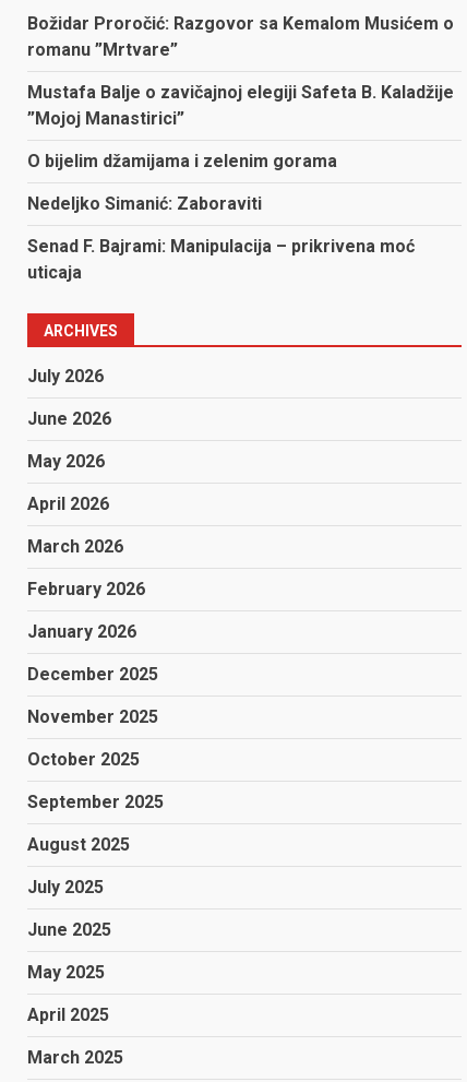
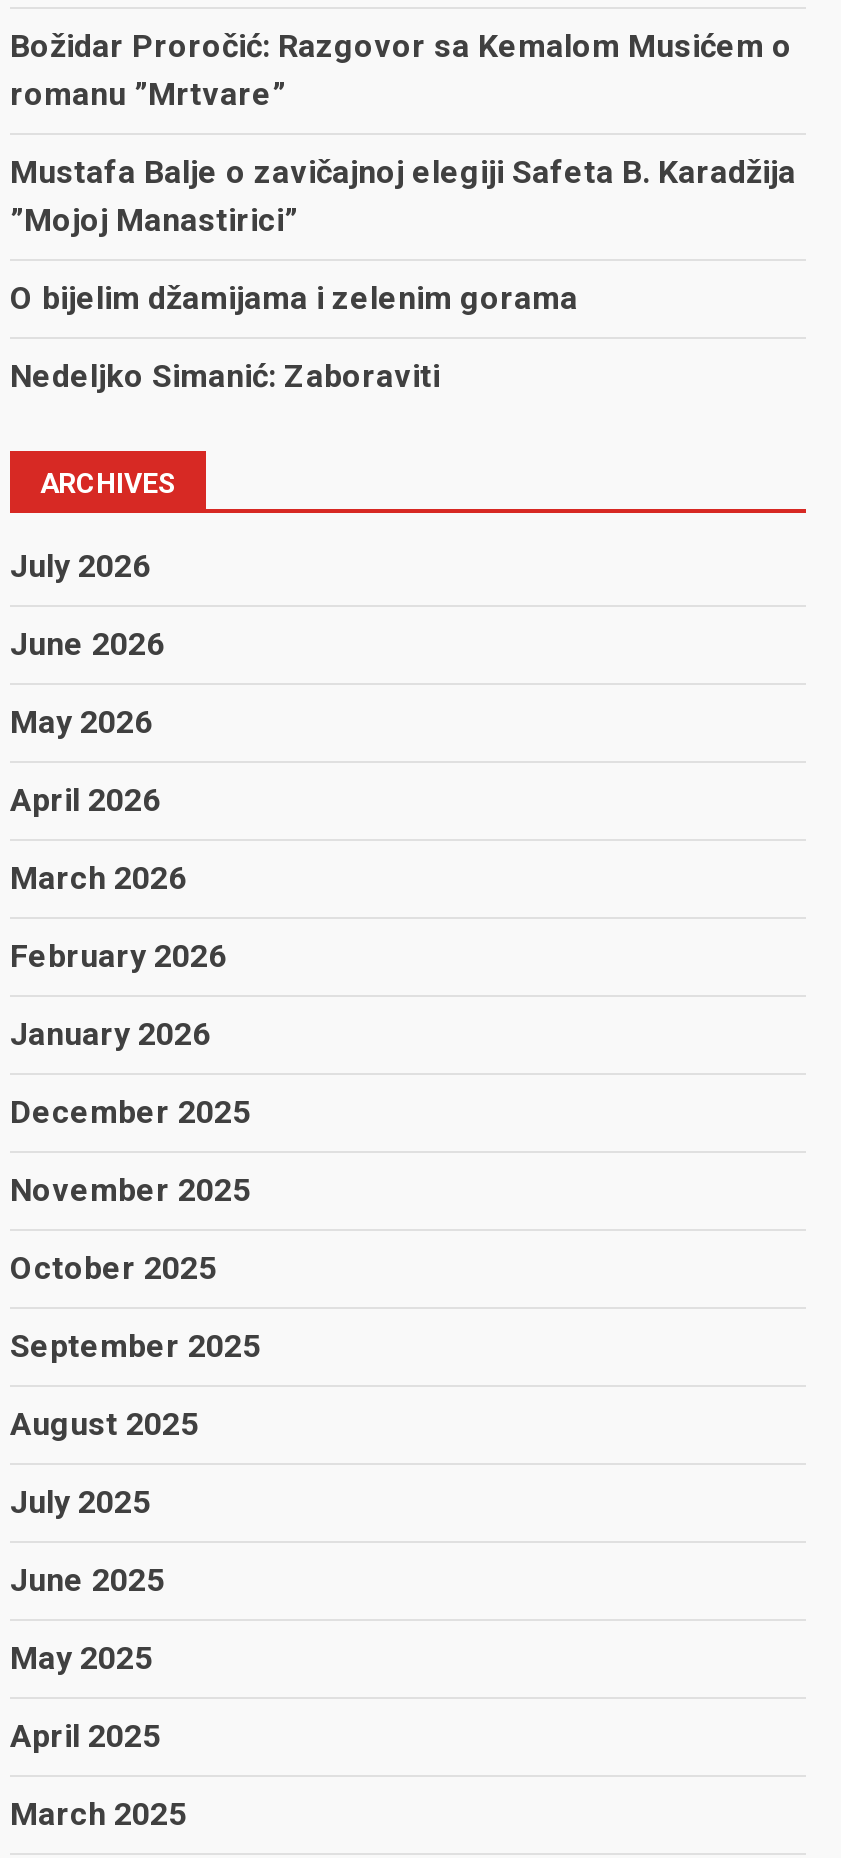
- Mustafa Balje o zavičajnoj elegiji Safeta B. Kaladžije
+ Mustafa Balje o zavičajnoj elegiji Safeta B. Karadžija

- Senad F. Bajrami: Manipulacija – prikrivena moć
- uticaja
